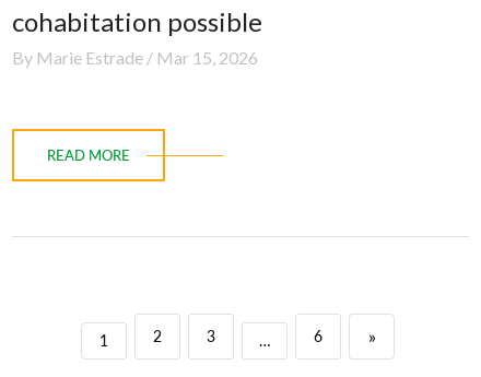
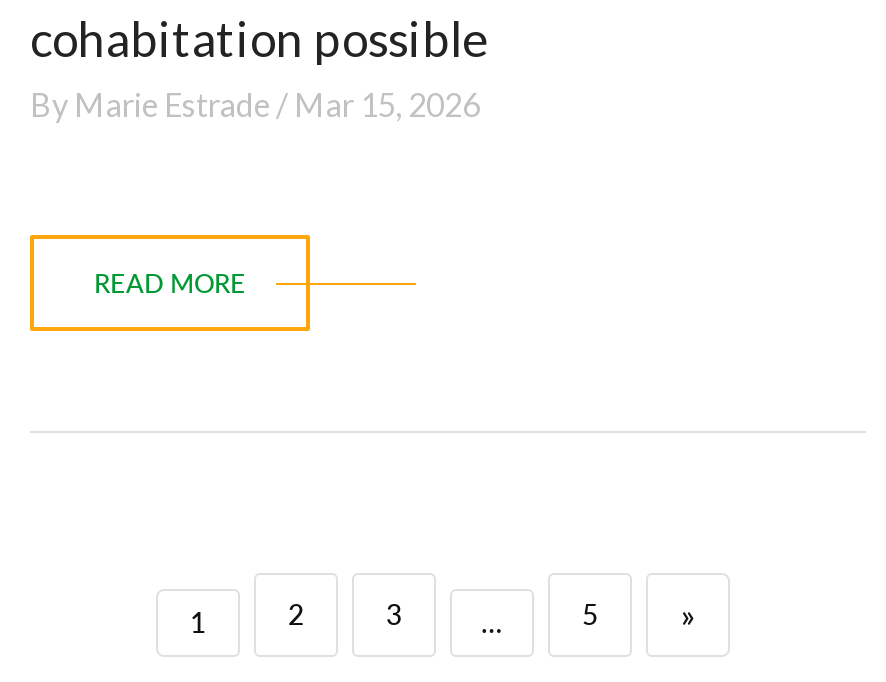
- 6
+ 5
